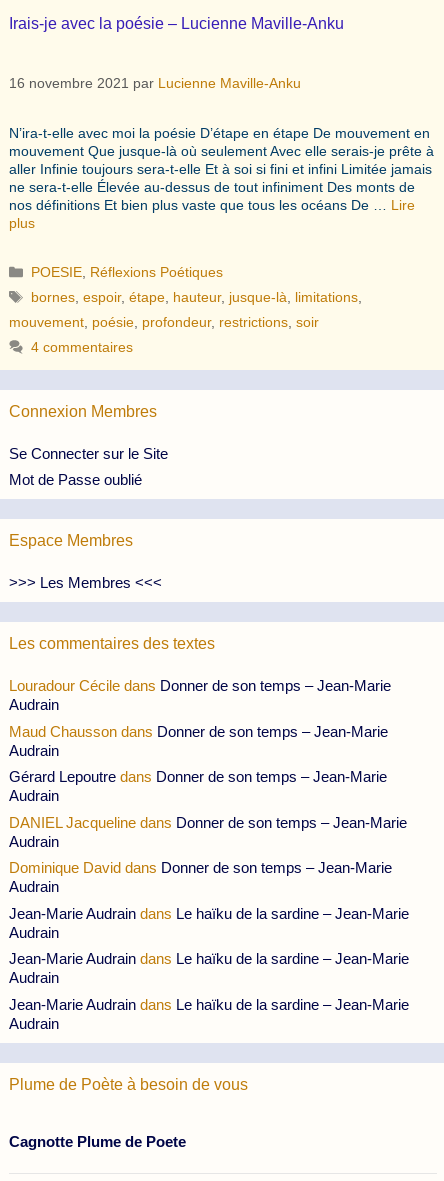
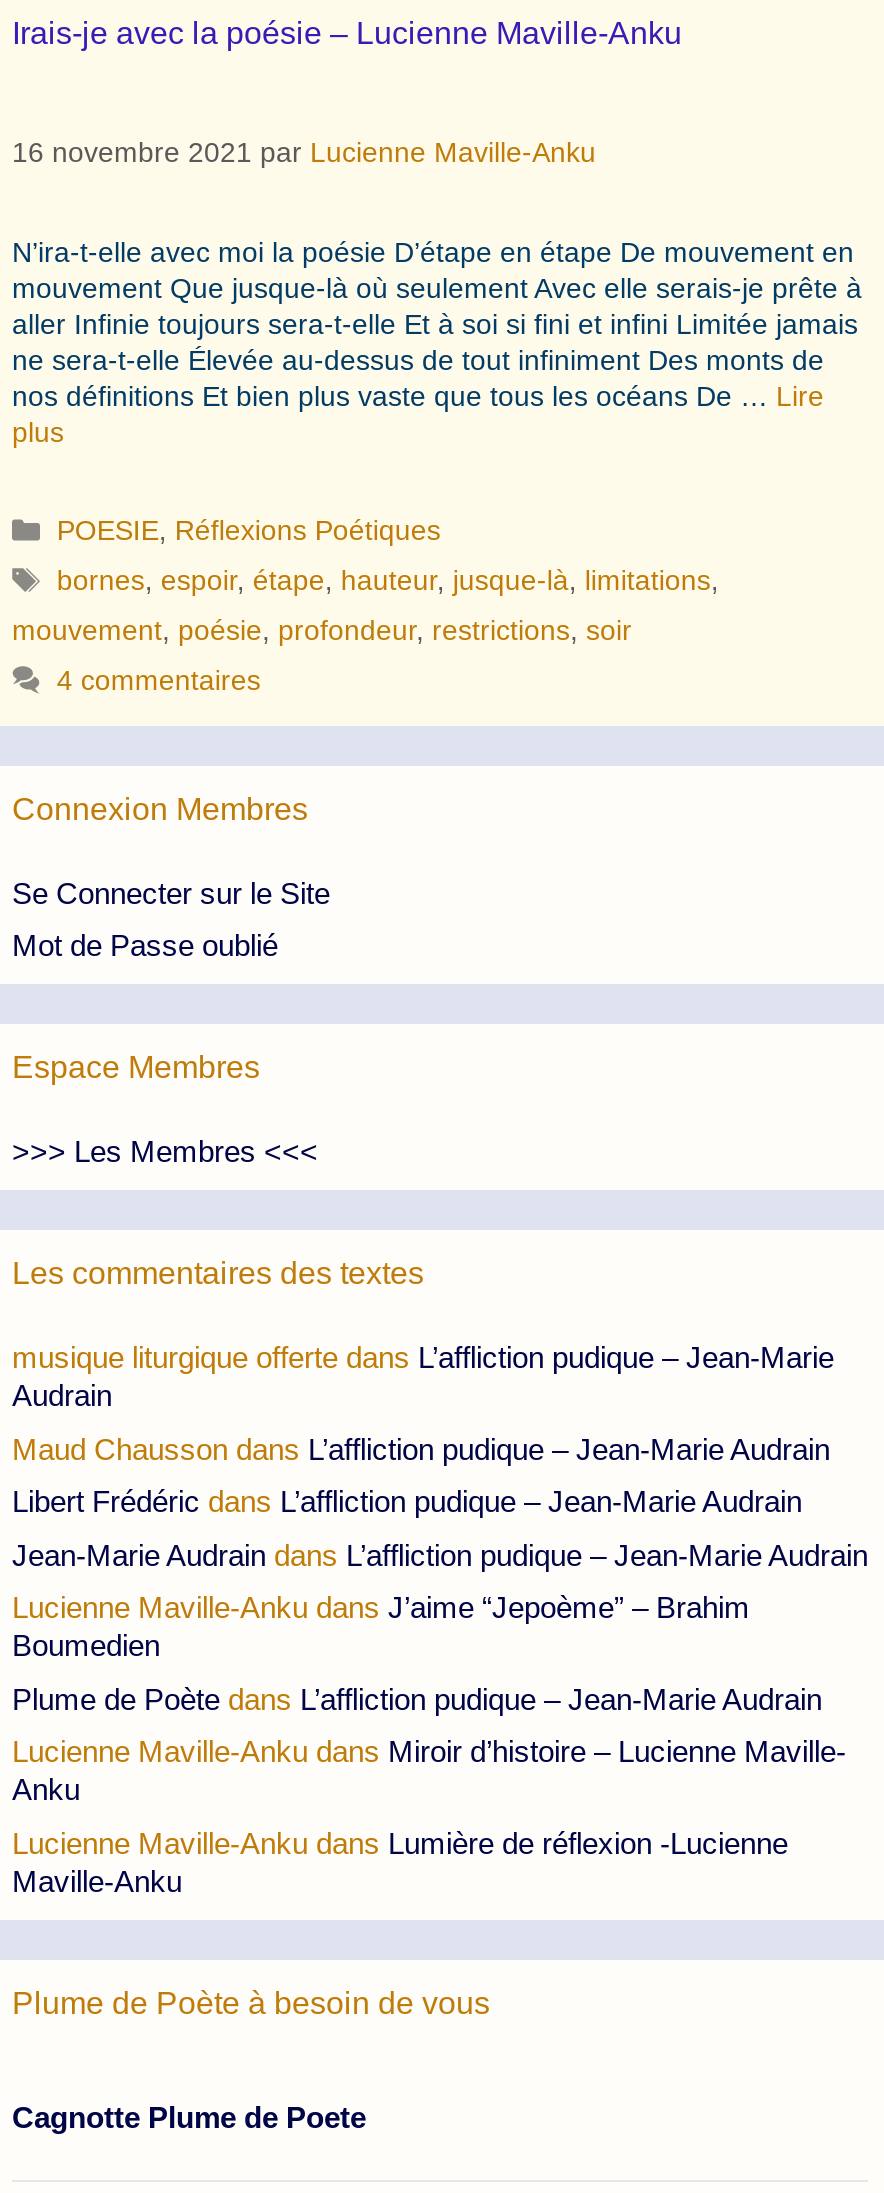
- Louradour Cécile dans Donner de son temps – Jean-Marie
+ musique liturgique offerte dans L’affliction pudique – Jean-Marie

- Maud Chausson dans Donner de son temps – Jean-Marie
- Audrain
+ Maud Chausson dans L’affliction pudique – Jean-Marie Audrain

- Gérard Lepoutre dans Donner de son temps – Jean-Marie
- Audrain
+ Libert Frédéric dans L’affliction pudique – Jean-Marie Audrain

- DANIEL Jacqueline dans Donner de son temps – Jean-Marie
- Audrain
+ Jean-Marie Audrain dans L’affliction pudique – Jean-Marie Audrain

- Dominique David dans Donner de son temps – Jean-Marie
- Audrain
+ Lucienne Maville-Anku dans J’aime “Jepoème” – Brahim
+ Boumedien

- Jean-Marie Audrain dans Le haïku de la sardine – Jean-Marie
- Audrain
+ Plume de Poète dans L’affliction pudique – Jean-Marie Audrain

- Jean-Marie Audrain dans Le haïku de la sardine – Jean-Marie
- Audrain
+ Lucienne Maville-Anku dans Miroir d’histoire – Lucienne Maville-
+ Anku

- Jean-Marie Audrain dans Le haïku de la sardine – Jean-Marie
- Audrain
+ Lucienne Maville-Anku dans Lumière de réflexion -Lucienne
+ Maville-Anku
